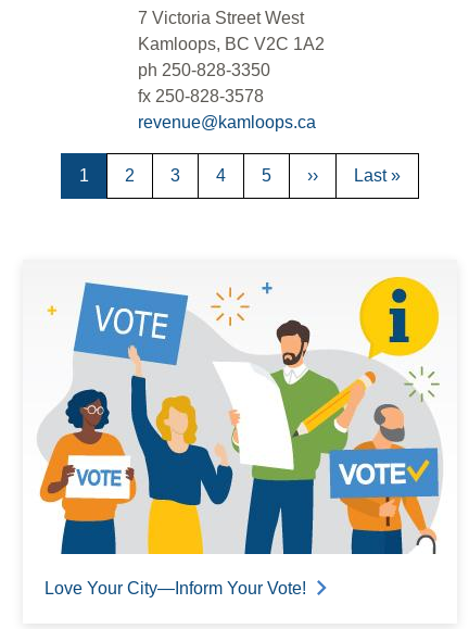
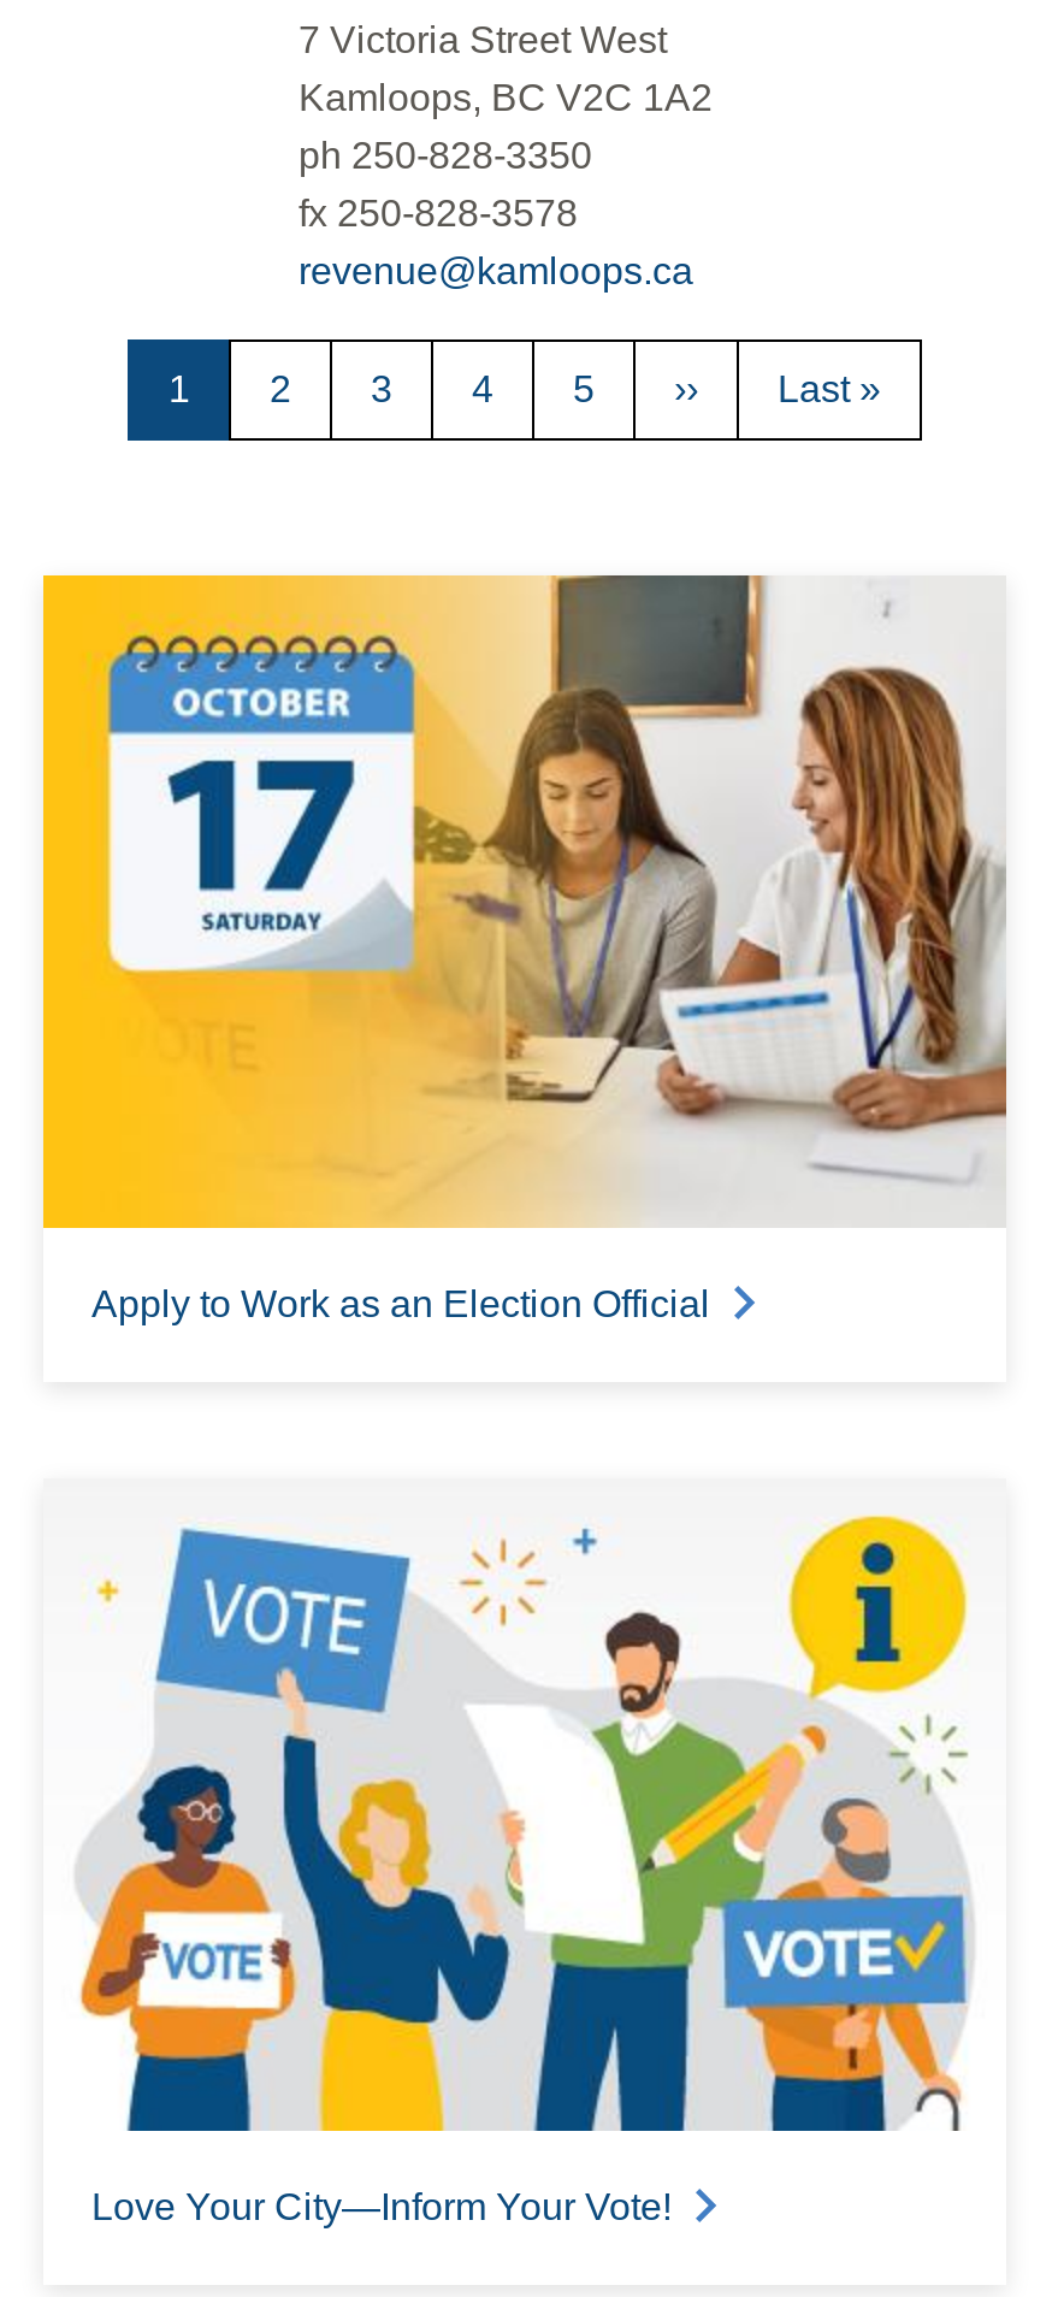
+ [image]
+ Apply to Work as an Election Official
